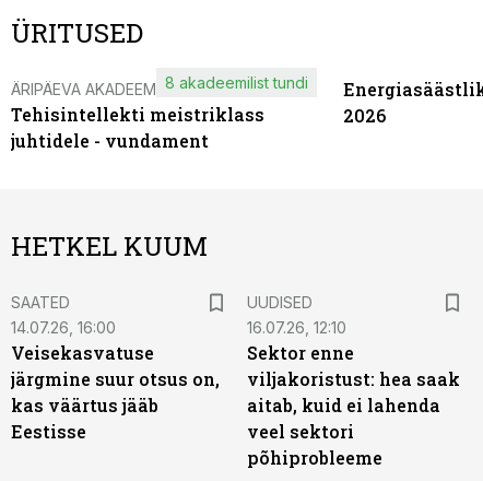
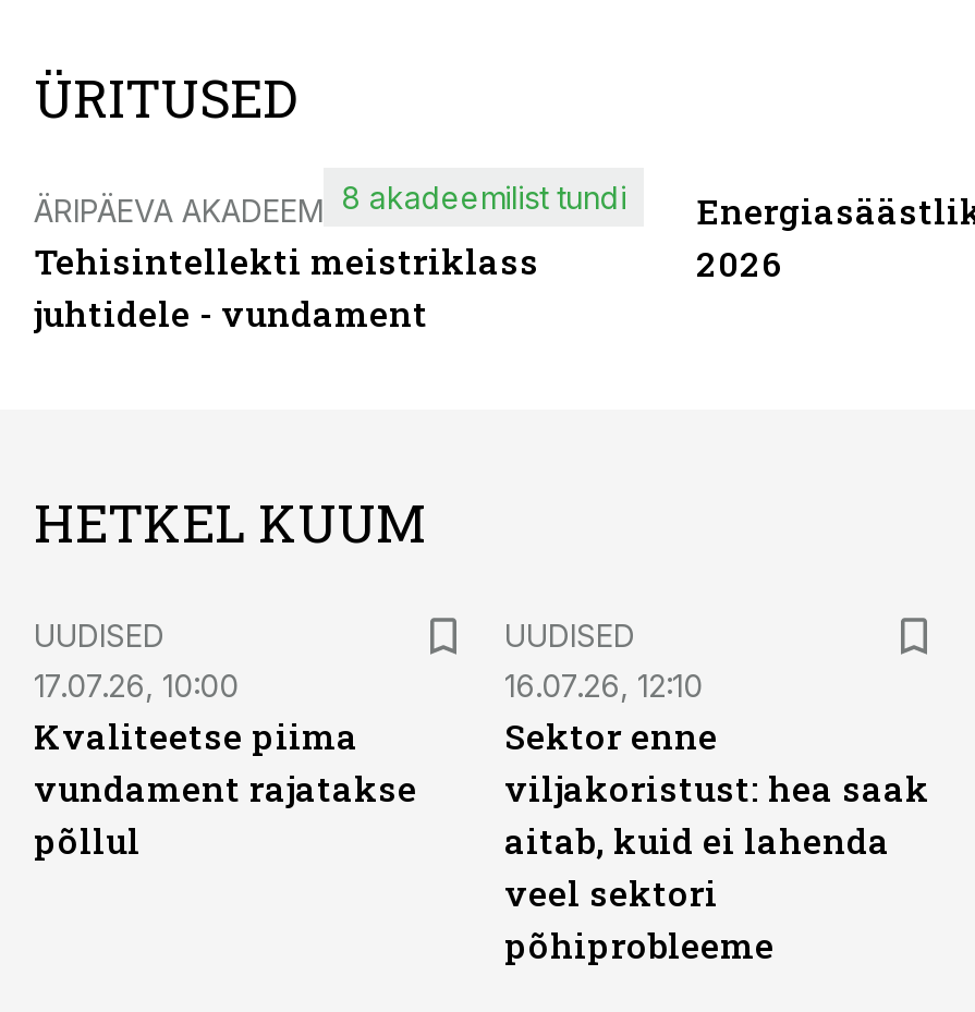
- SAATED
- 14.07.26, 16:00
- Veisekasvatuse
- järgmine suur otsus on,
- kas väärtus jääb
- Eestisse
+ UUDISED
+ 17.07.26, 10:00
+ Kvaliteetse piima
+ vundament rajatakse
+ põllul
